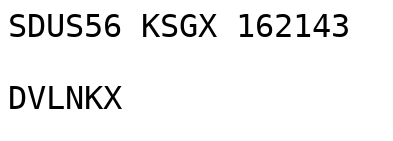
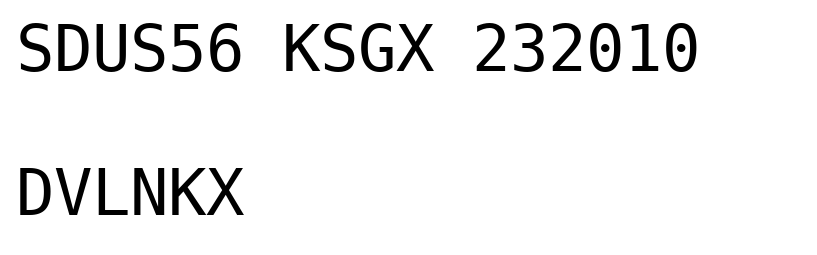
- SDUS56 KSGX 162143
+ SDUS56 KSGX 232010
